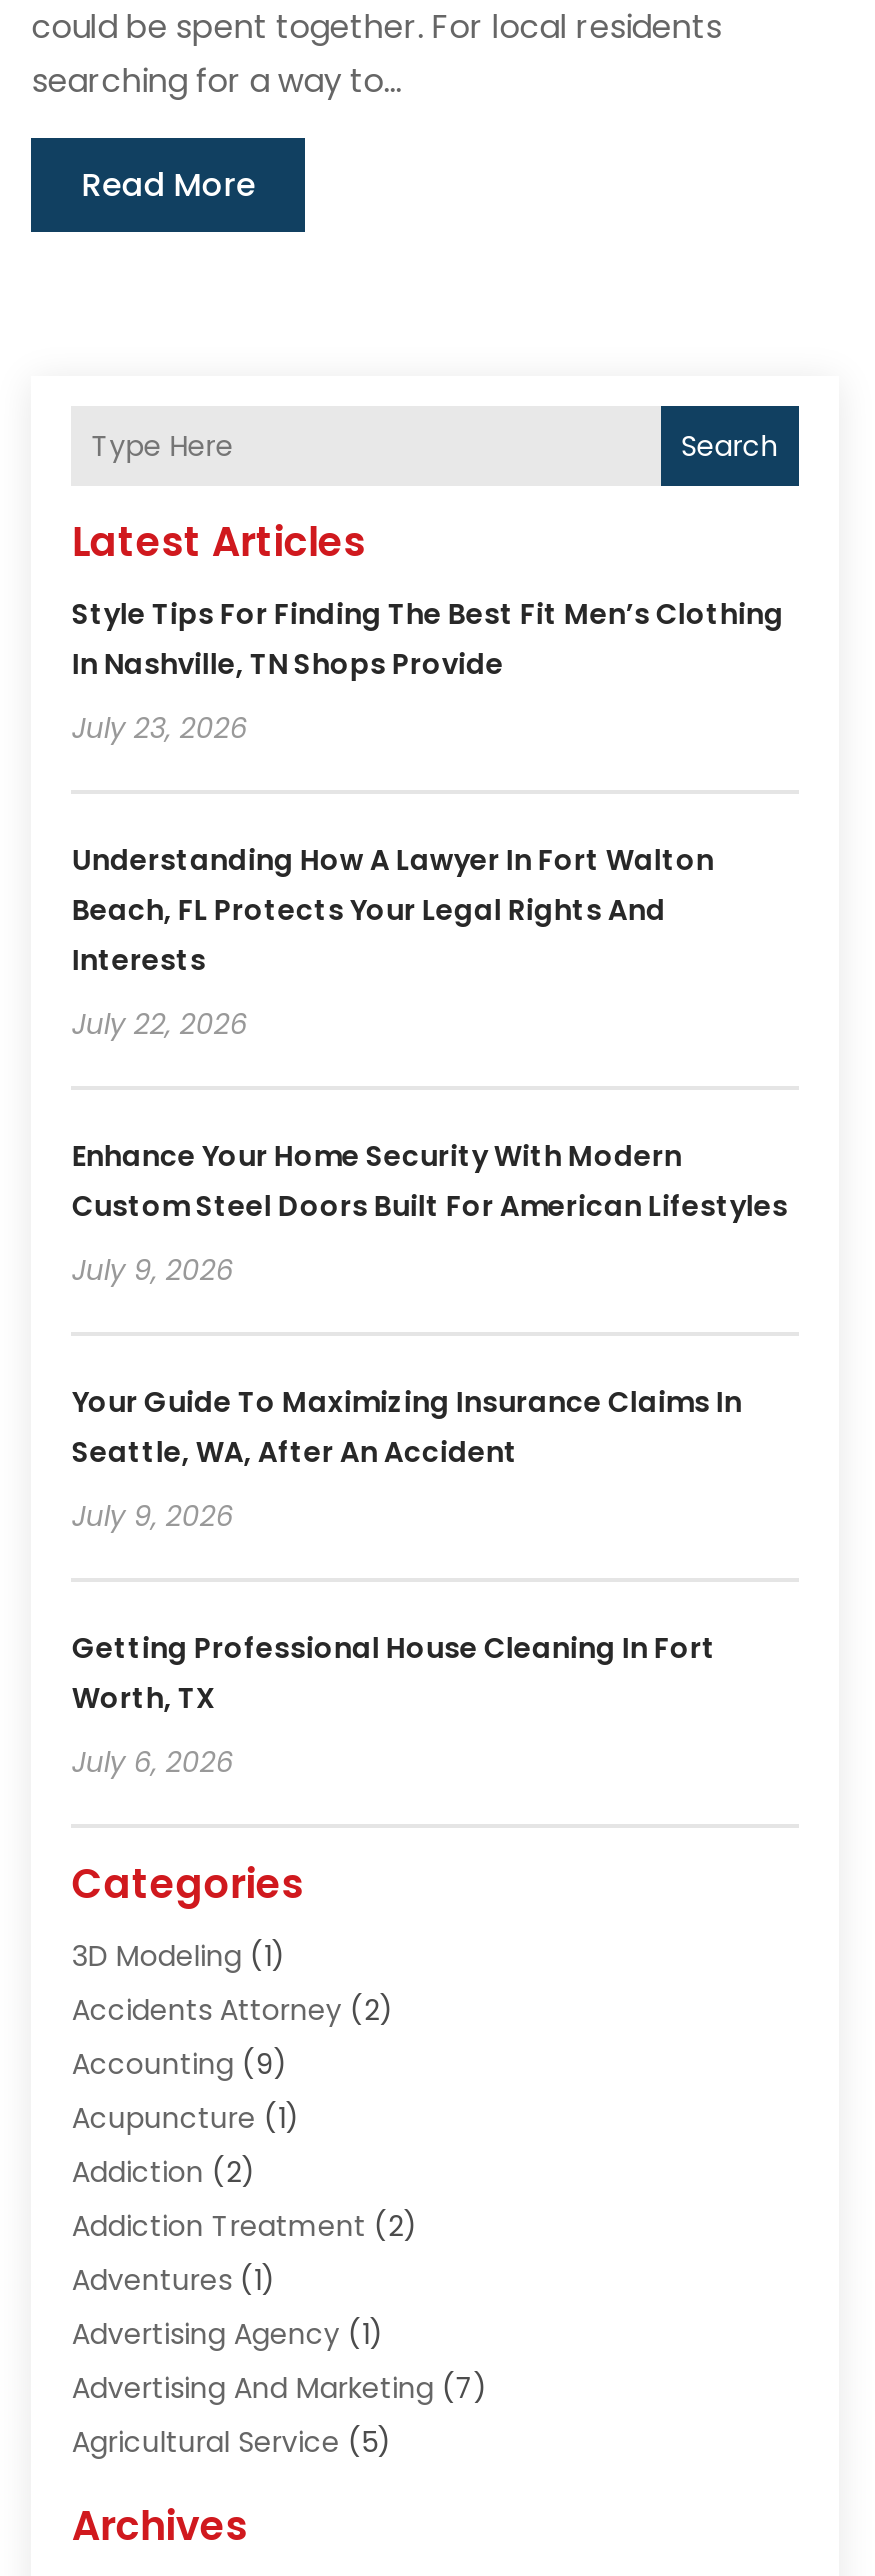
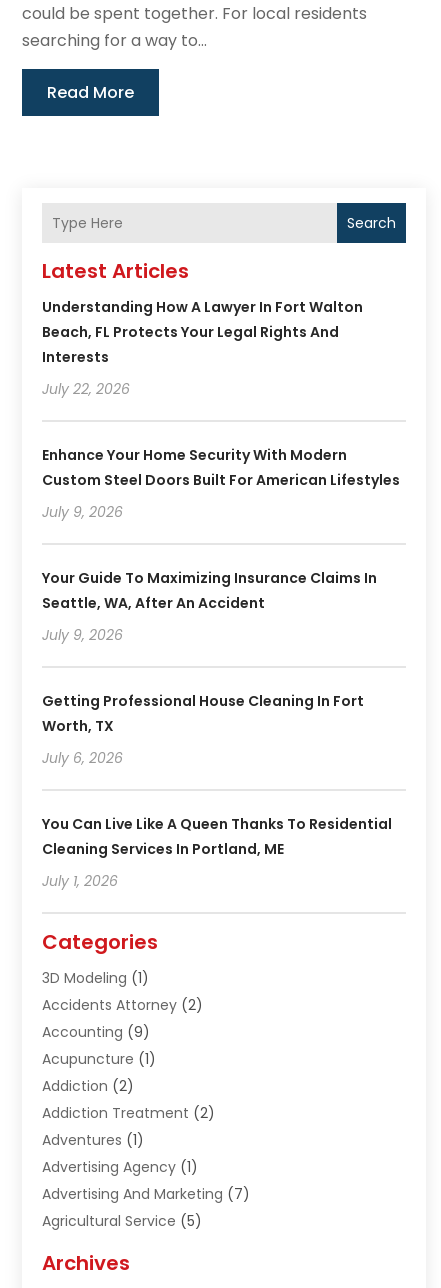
- Style Tips For Finding The Best Fit Men’s Clothing
- In Nashville, TN Shops Provide
- July 23, 2026

moved up: Understanding How A Lawyer In Fort Walton | Beach, FL Protects Your Legal Rights And | Interests | ... | Worth, TX | July 6, 2026

+ You Can Live Like A Queen Thanks To Residential
+ Cleaning Services In Portland, ME
+ July 1, 2026
